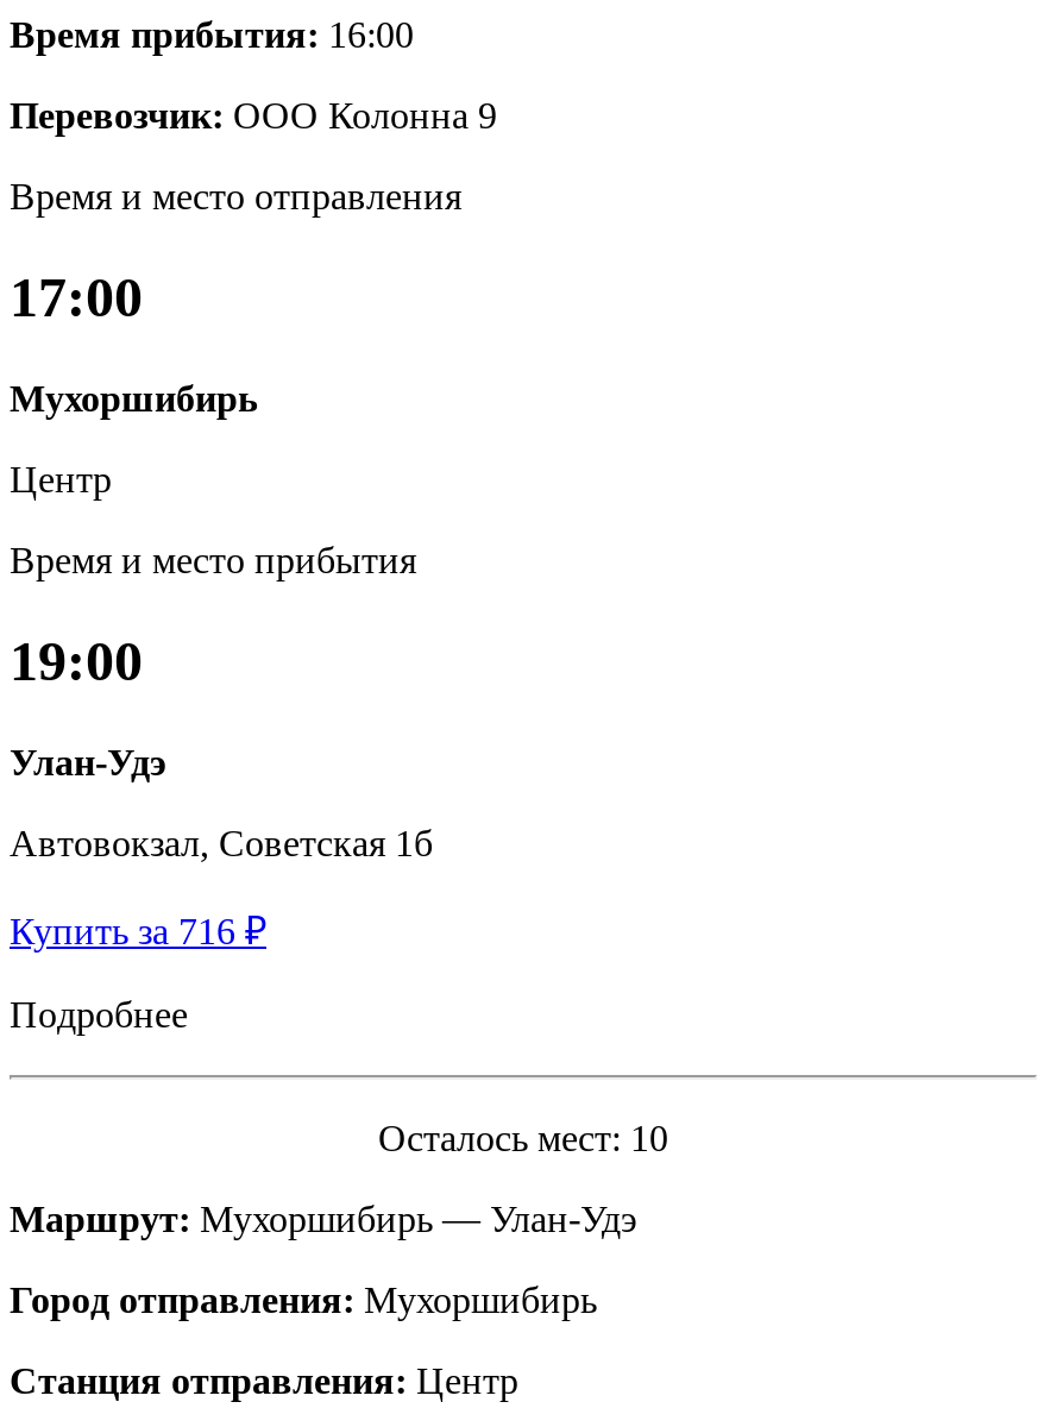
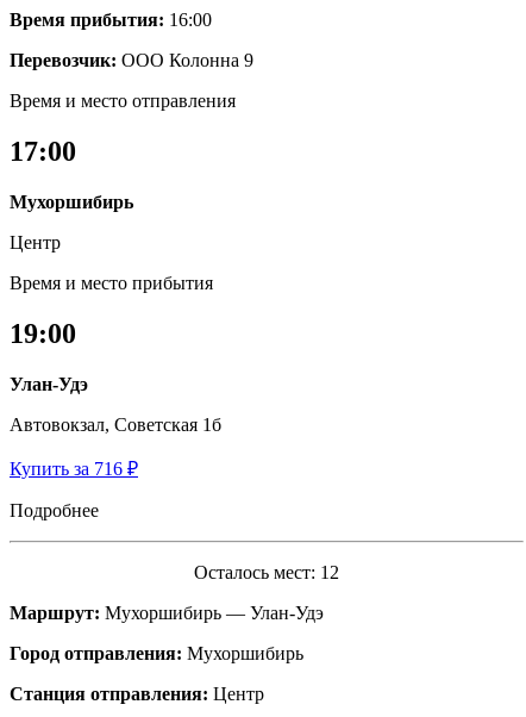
- Осталось мест: 10
+ Осталось мест: 12
